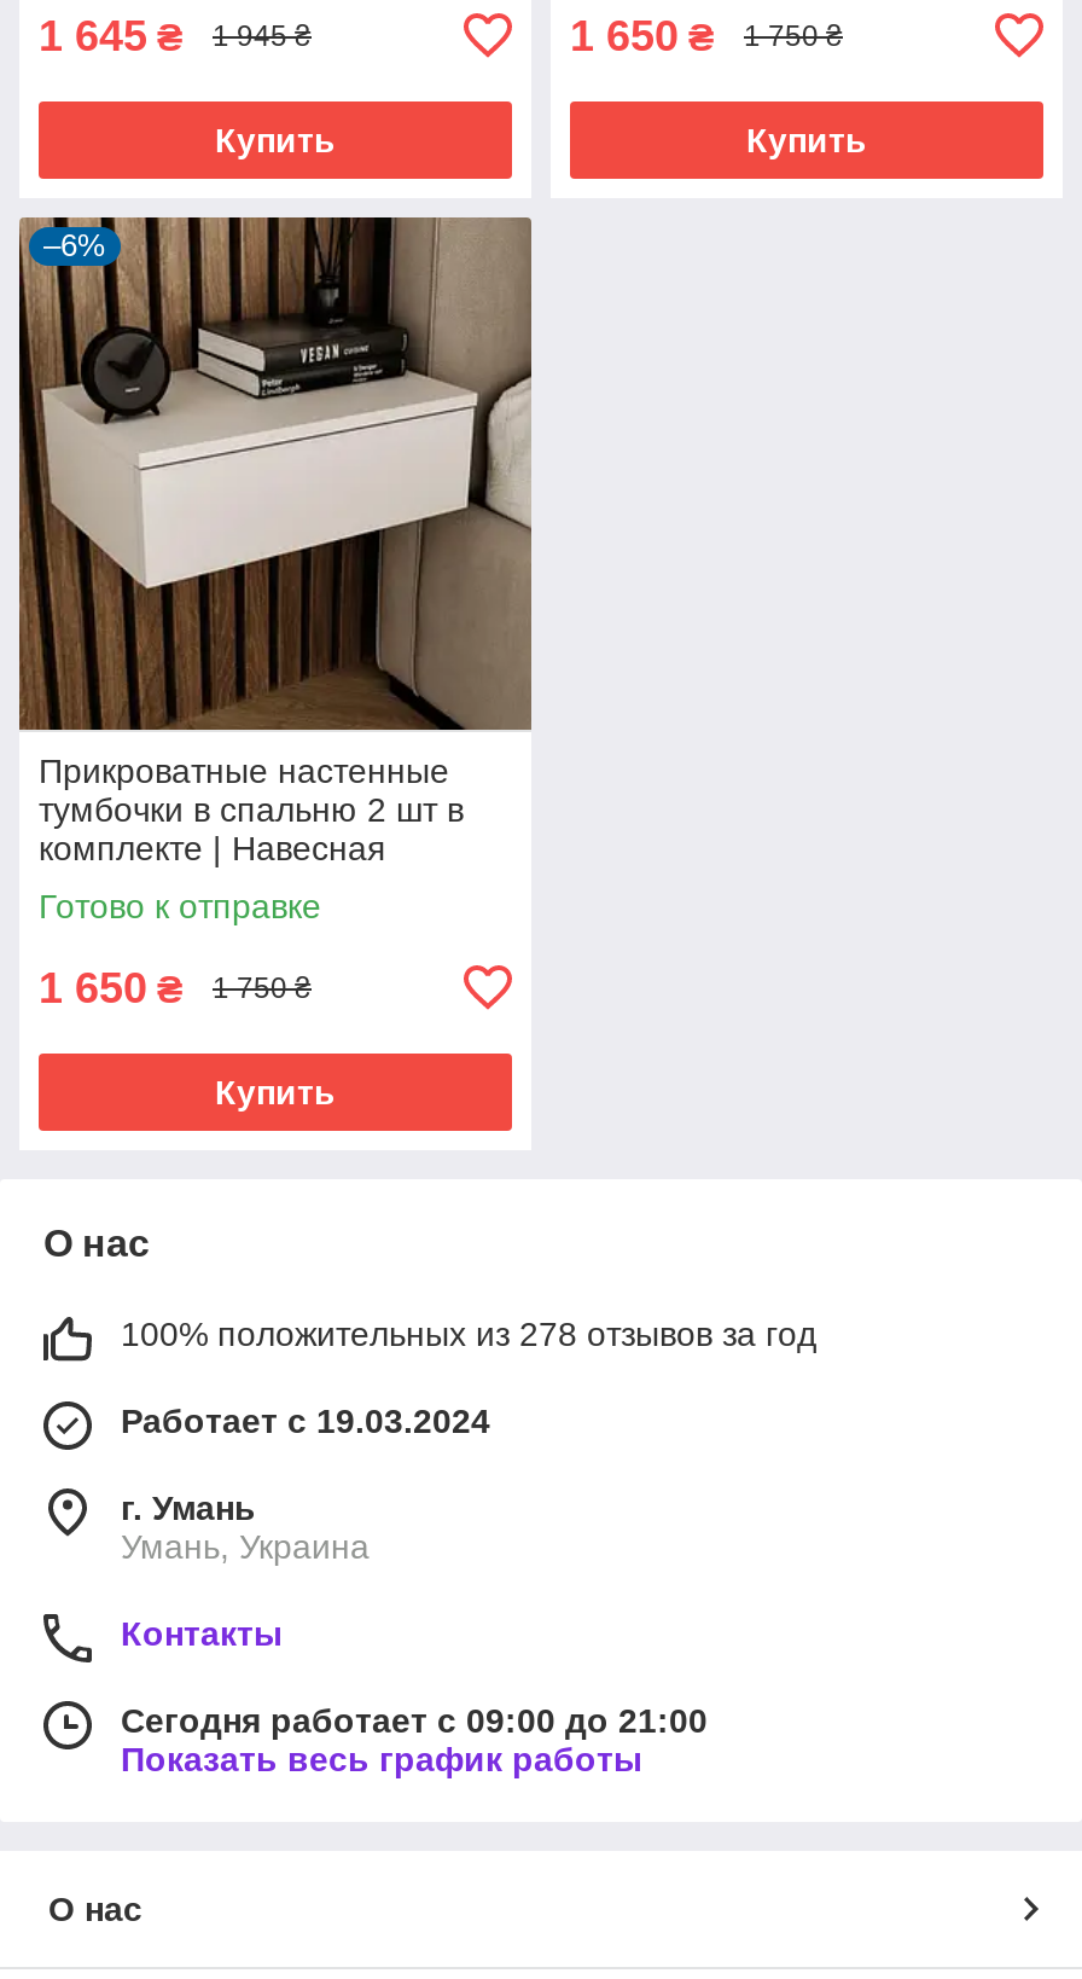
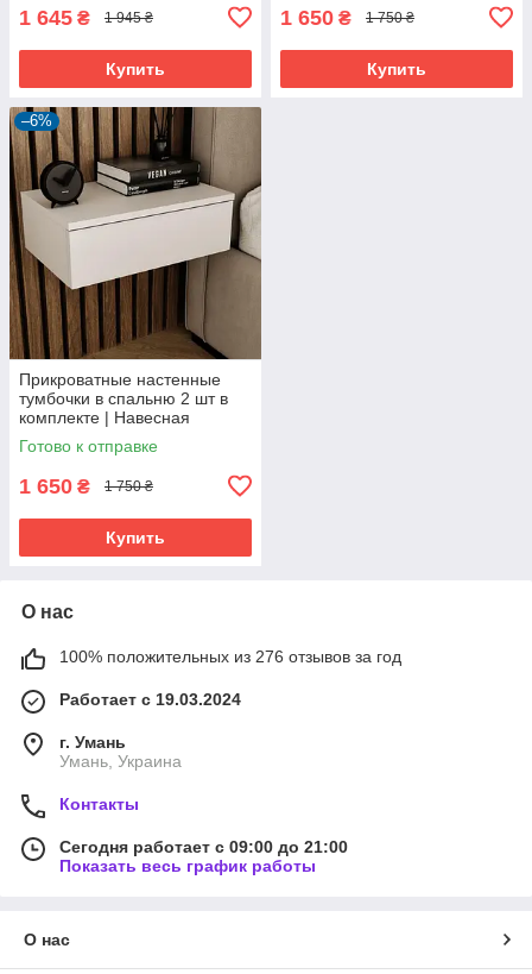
- 100% положительных из 278 отзывов за год
+ 100% положительных из 276 отзывов за год
